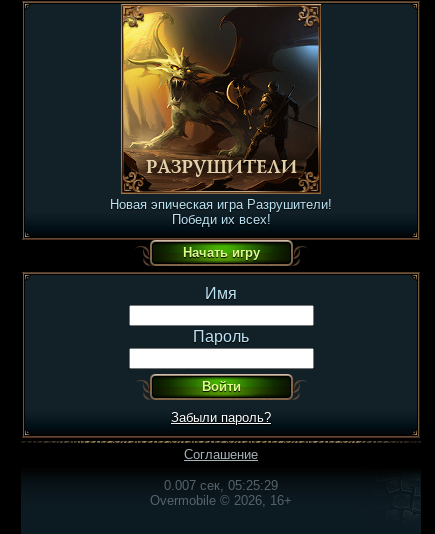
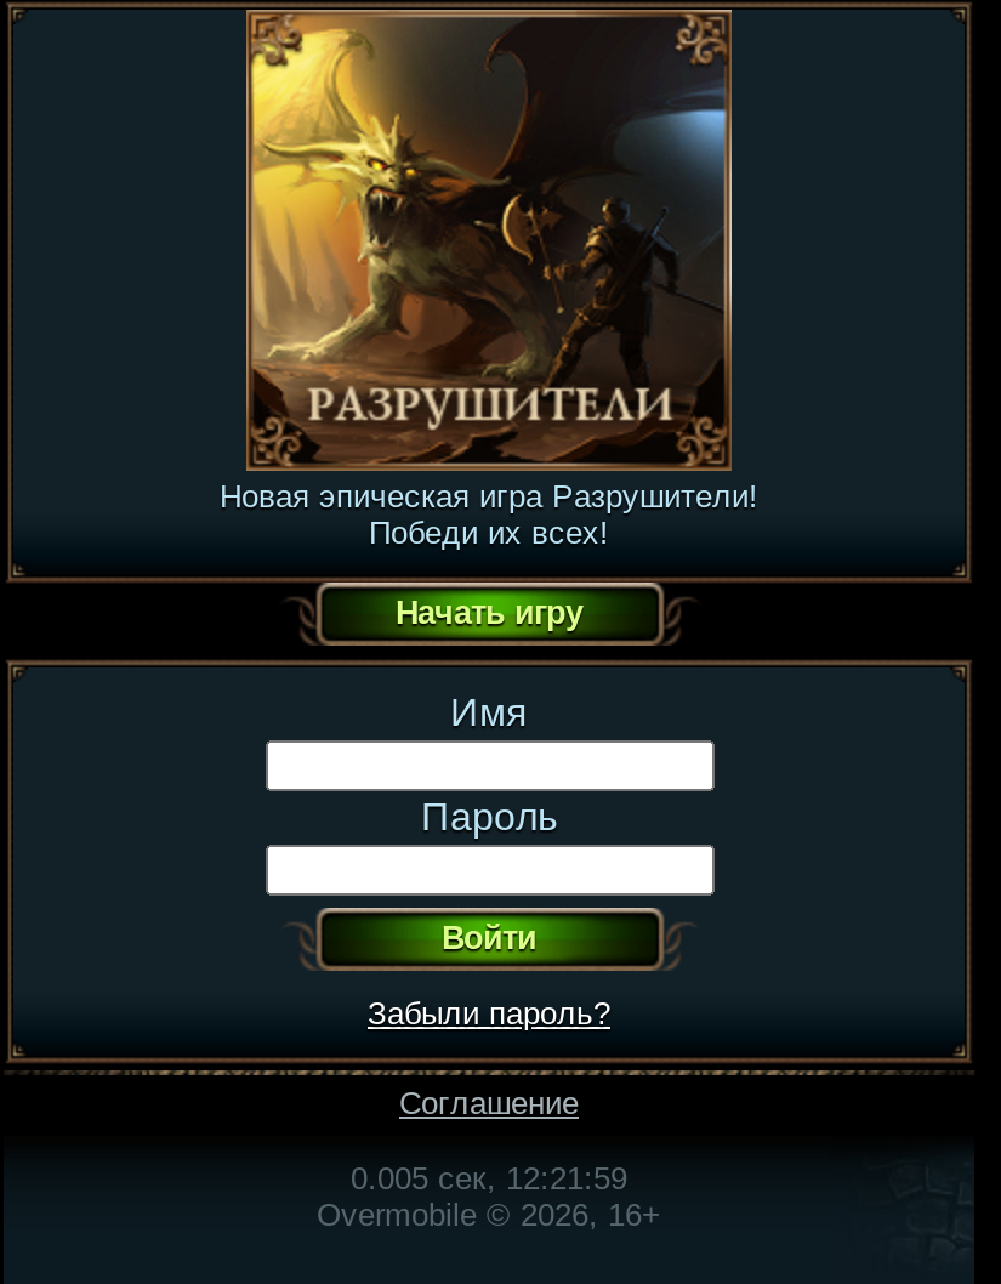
- 0.007 сек, 05:25:29
+ 0.005 сек, 12:21:59
